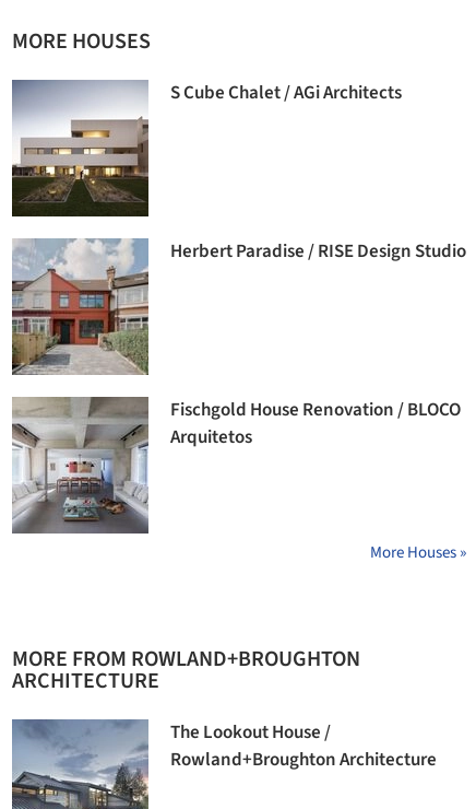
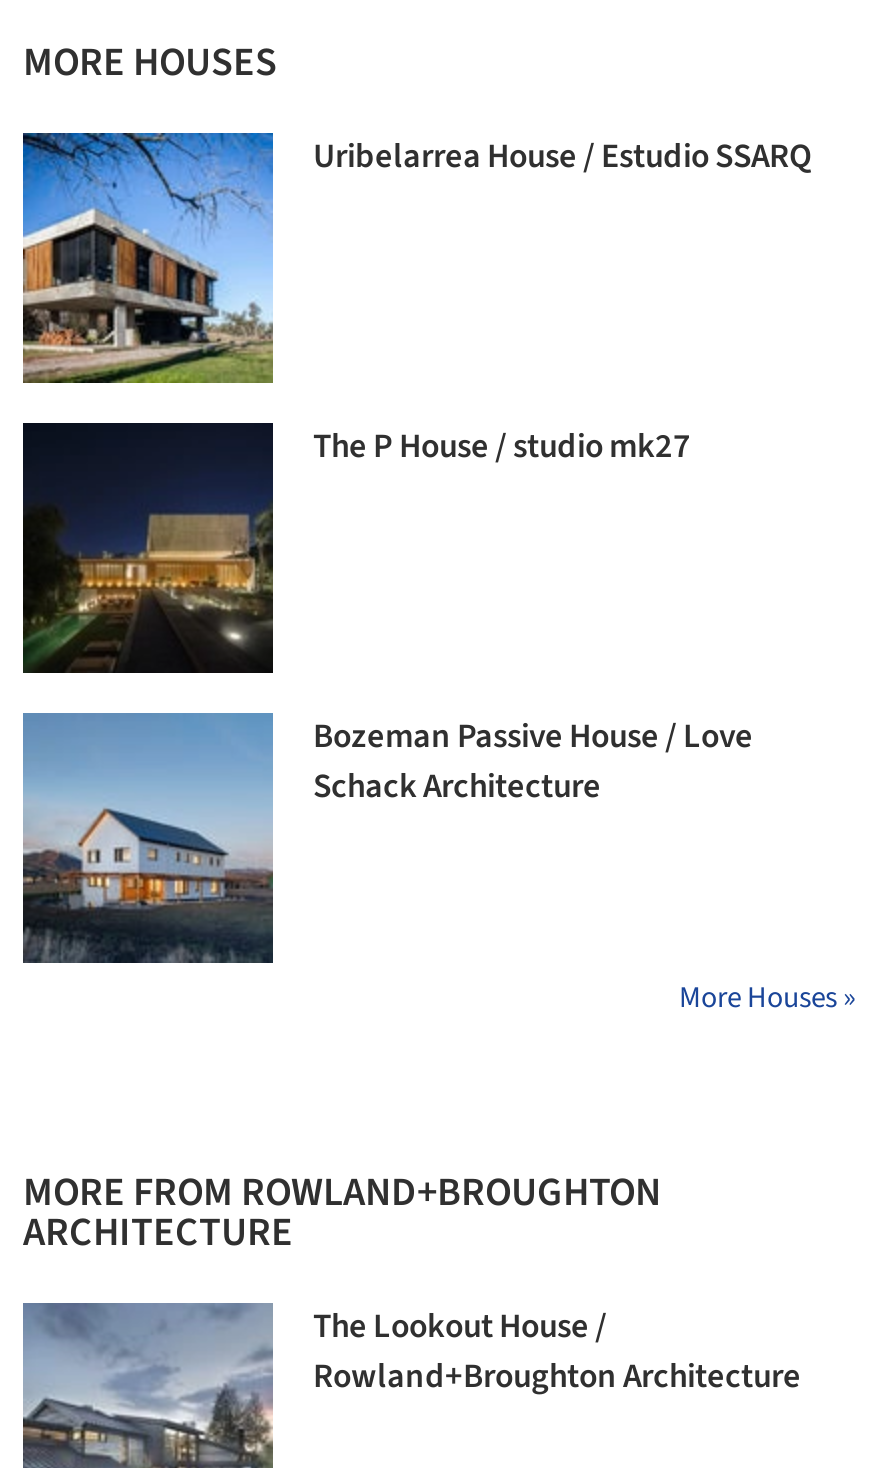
- [image]
- S Cube Chalet / AGi Architects
+ [image]
+ Uribelarrea House / Estudio SSARQ

- [image]
- Herbert Paradise / RISE Design Studio
+ [image]
+ The P House / studio mk27

- [image]
- Fischgold House Renovation / BLOCO
- Arquitetos
+ [image]
+ Bozeman Passive House / Love
+ Schack Architecture
